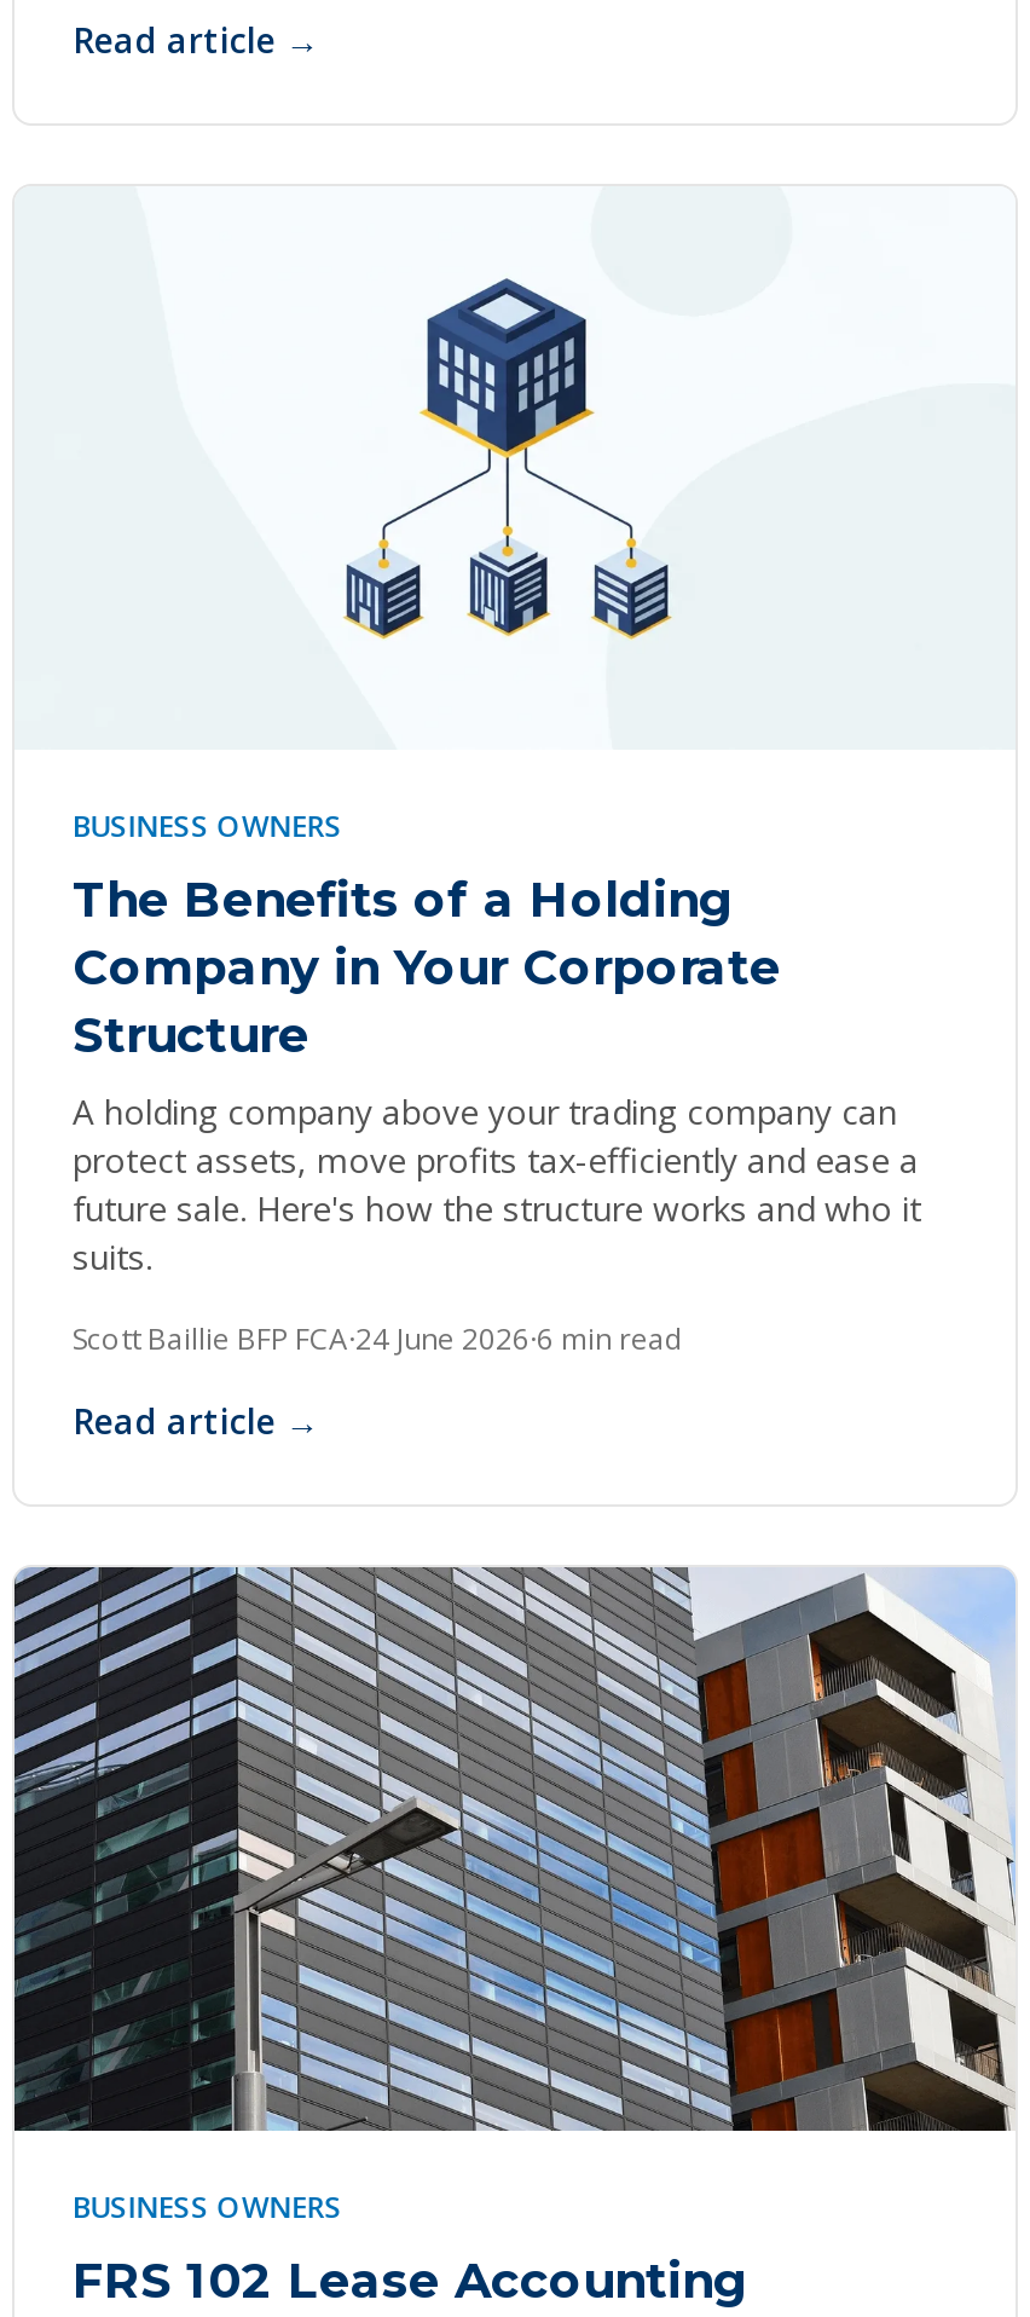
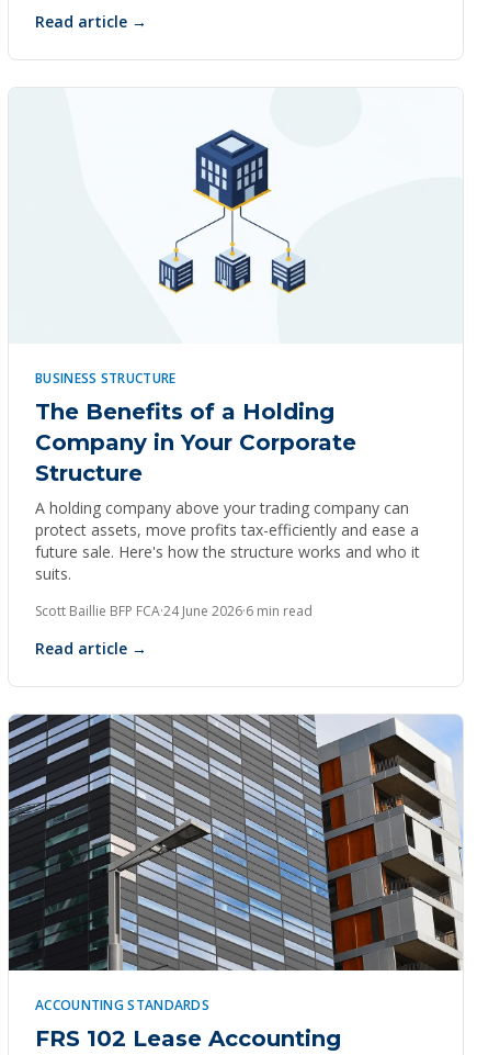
- BUSINESS OWNERS
+ BUSINESS STRUCTURE

- BUSINESS OWNERS
+ ACCOUNTING STANDARDS
